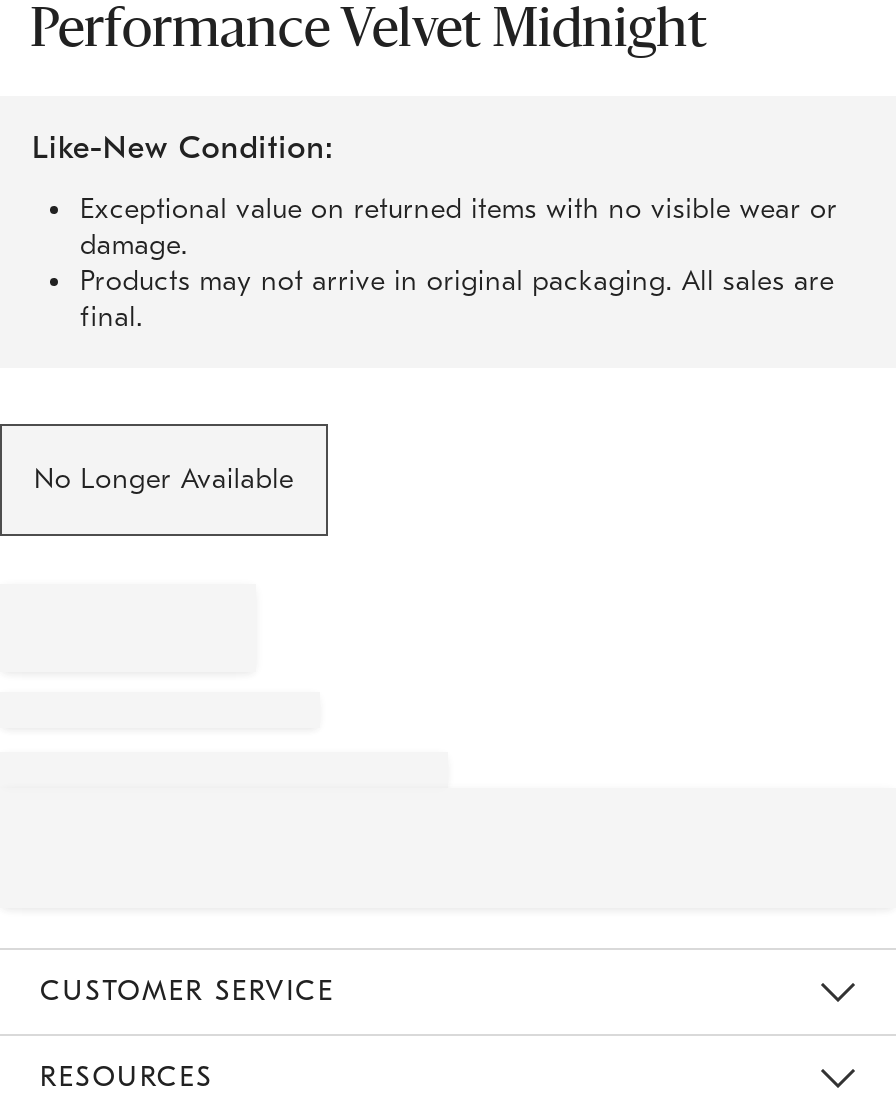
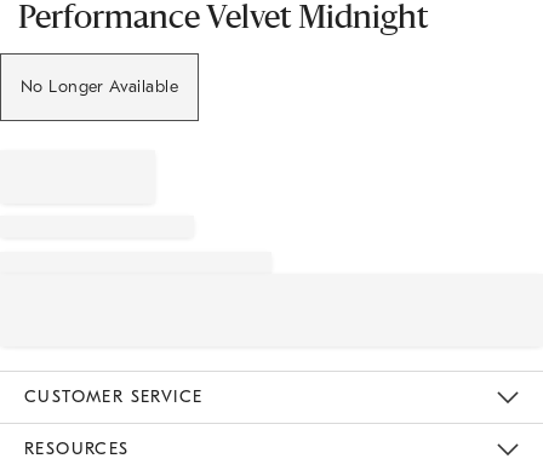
- Like-New Condition:
- Exceptional value on returned items with no visible wear or
- damage.
- Products may not arrive in original packaging. All sales are
- final.
